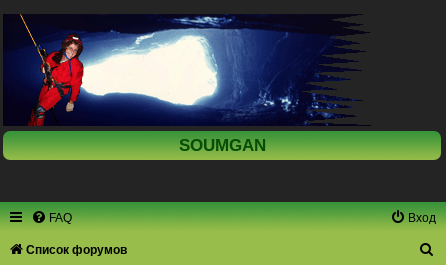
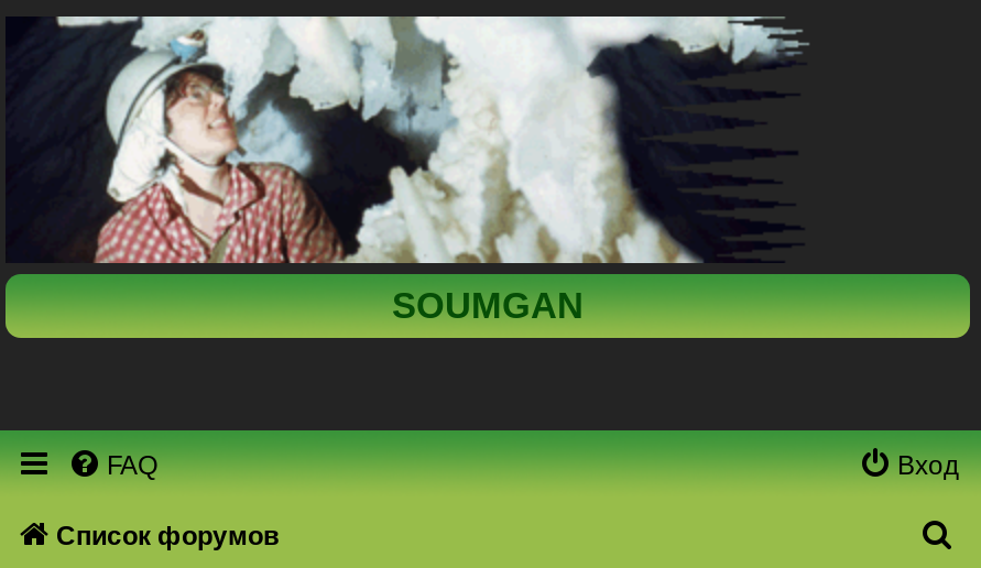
- [image]
+ [image]
